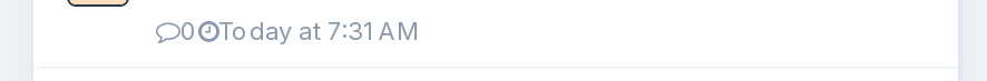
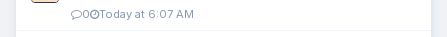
- 0 Today at 7:31 AM
+ 0 Today at 6:07 AM
